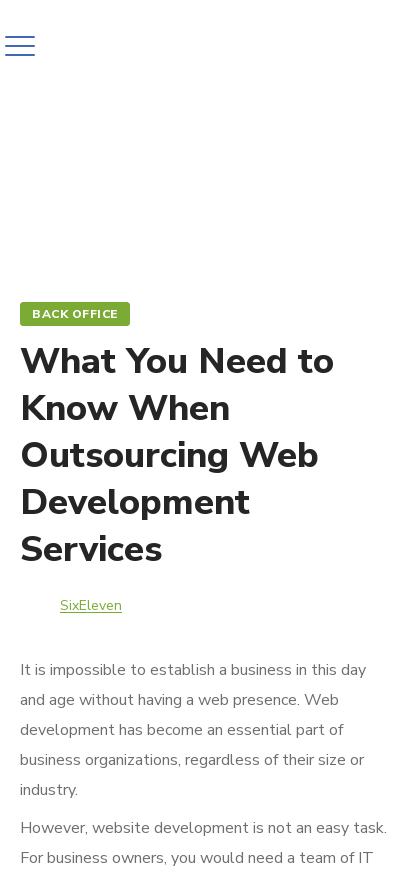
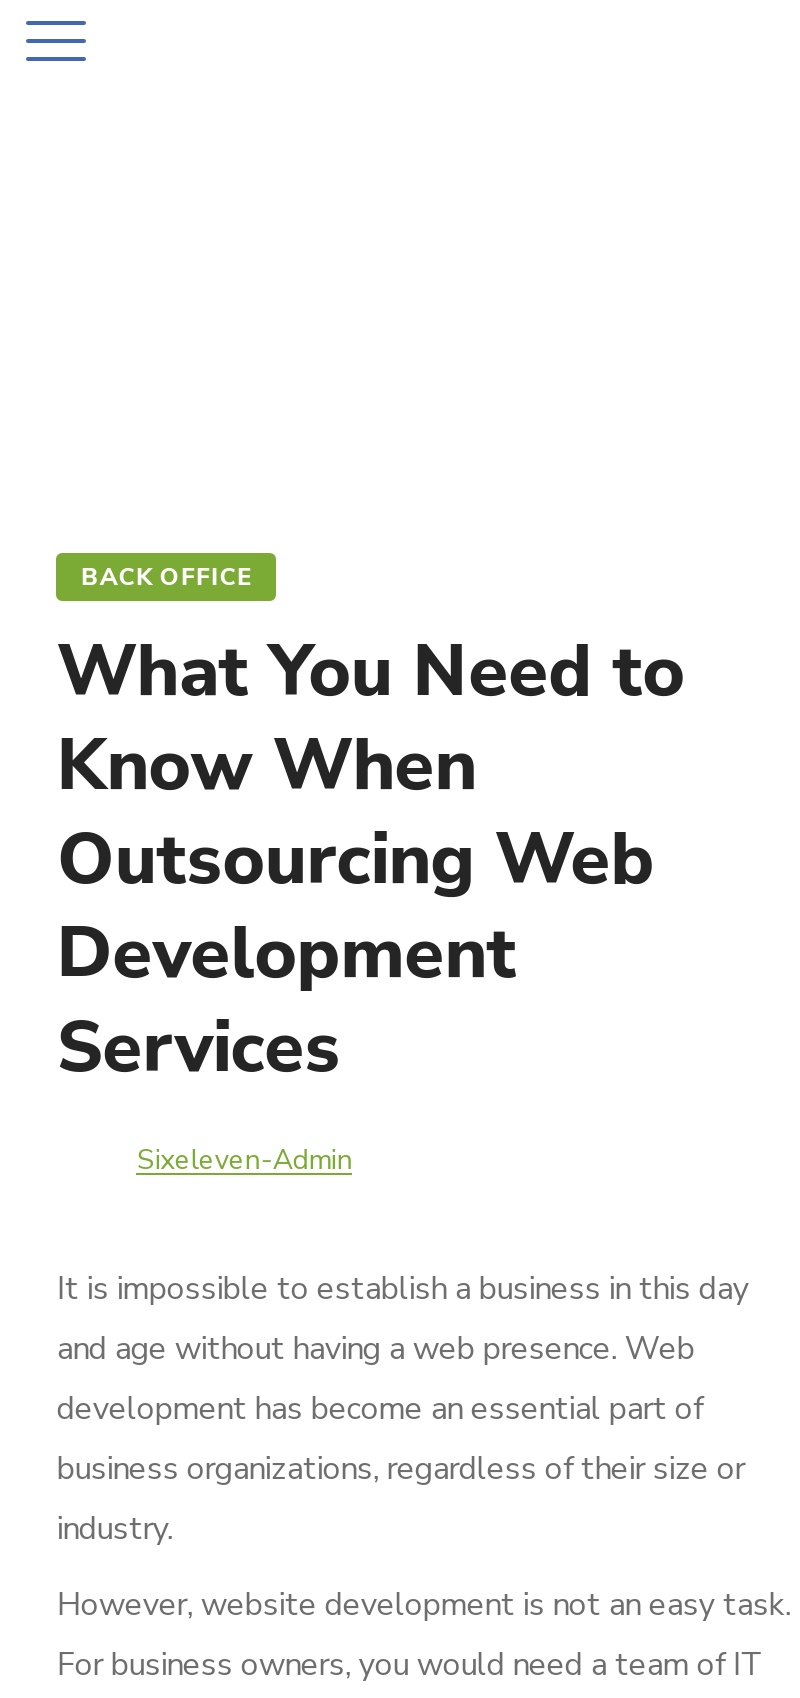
- SixEleven
+ Sixeleven-Admin
